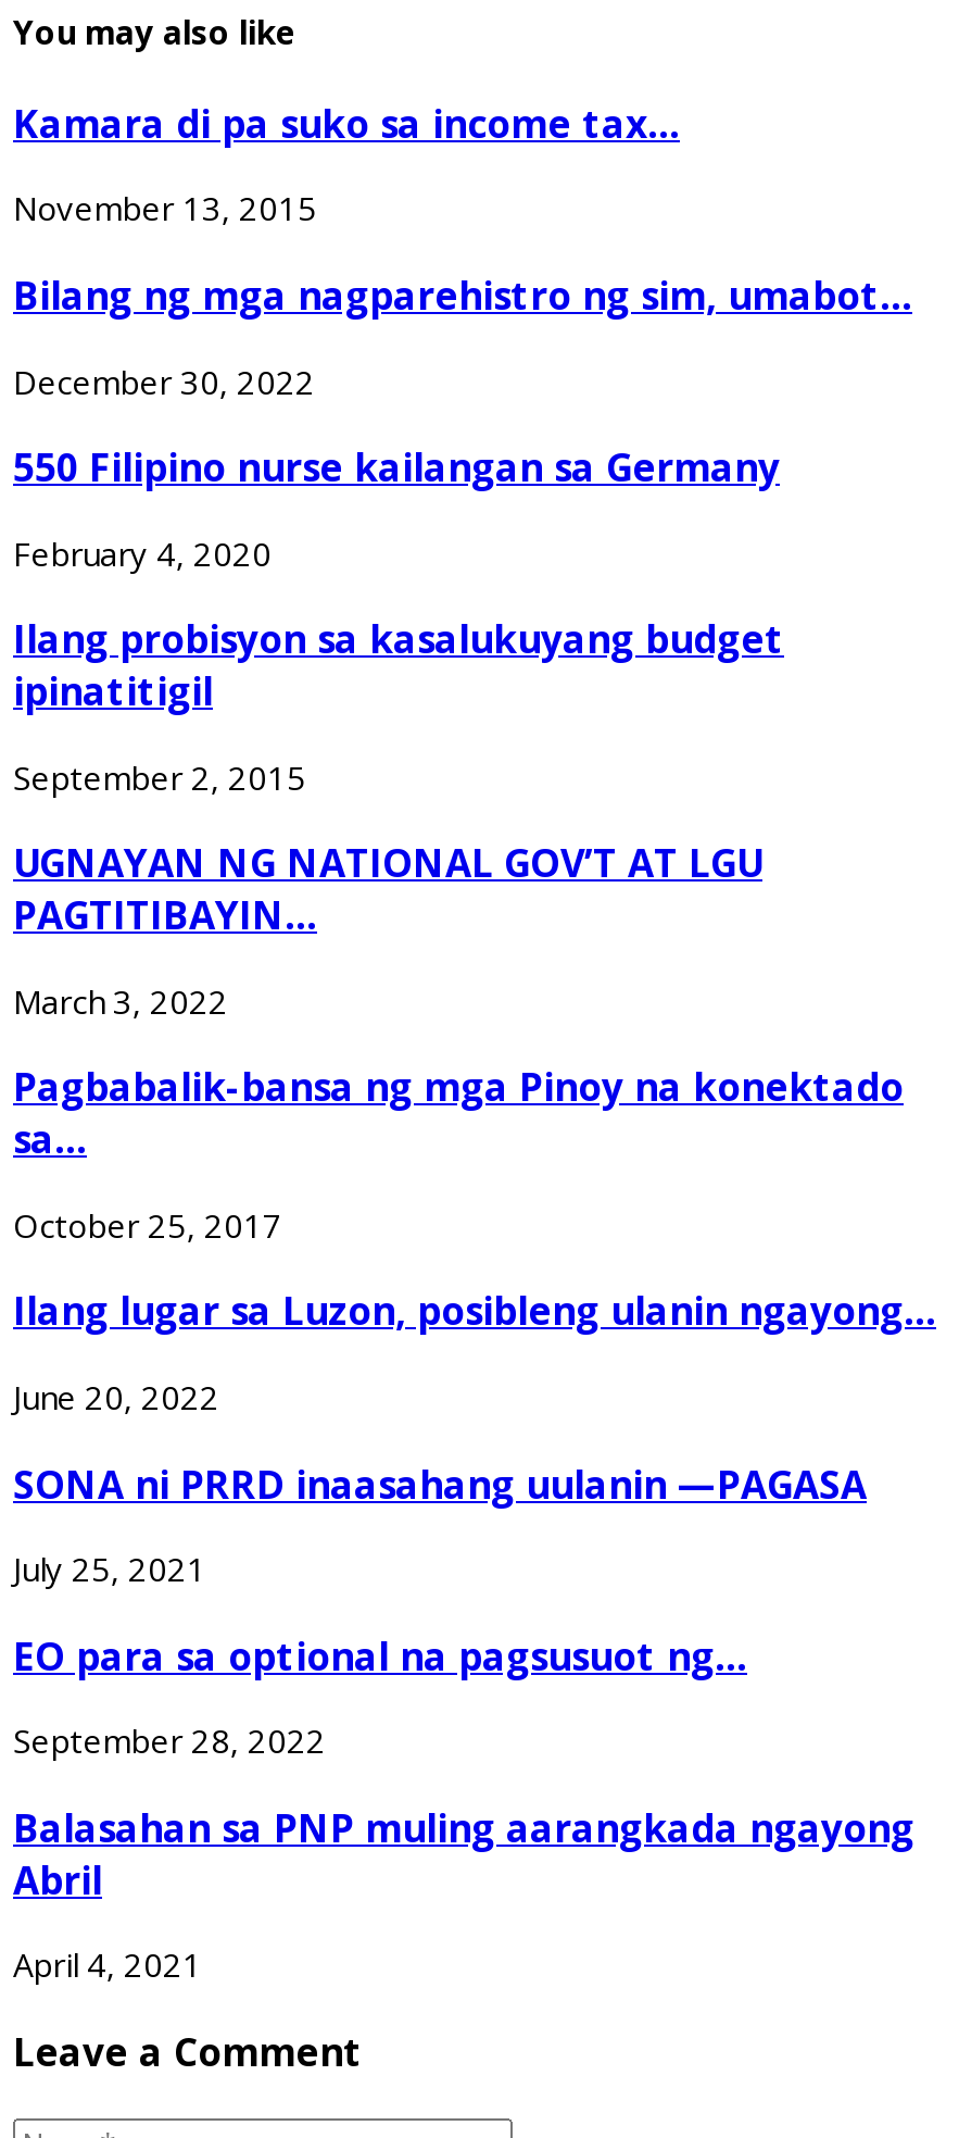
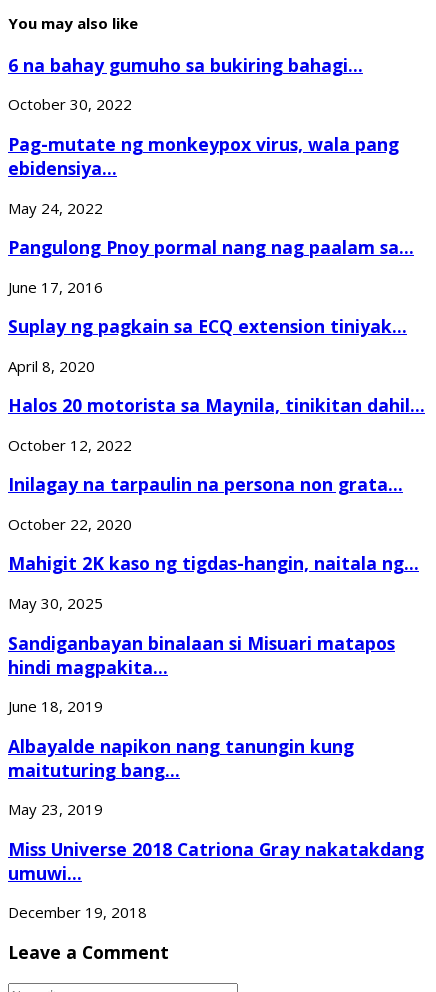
- Kamara di pa suko sa income tax...
+ 6 na bahay gumuho sa bukiring bahagi...

- November 13, 2015
+ October 30, 2022

- Bilang ng mga nagparehistro ng sim, umabot...
+ Pag-mutate ng monkeypox virus, wala pang
+ ebidensiya...

- December 30, 2022
+ May 24, 2022

- 550 Filipino nurse kailangan sa Germany
+ Pangulong Pnoy pormal nang nag paalam sa...

- February 4, 2020
+ June 17, 2016

- Ilang probisyon sa kasalukuyang budget
- ipinatitigil
+ Suplay ng pagkain sa ECQ extension tiniyak...

- September 2, 2015
+ April 8, 2020

- UGNAYAN NG NATIONAL GOV’T AT LGU
- PAGTITIBAYIN...
+ Halos 20 motorista sa Maynila, tinikitan dahil...

- March 3, 2022
+ October 12, 2022

- Pagbabalik-bansa ng mga Pinoy na konektado
- sa...
+ Inilagay na tarpaulin na persona non grata...

- October 25, 2017
+ October 22, 2020

- Ilang lugar sa Luzon, posibleng ulanin ngayong...
+ Mahigit 2K kaso ng tigdas-hangin, naitala ng...

- June 20, 2022
+ May 30, 2025

- SONA ni PRRD inaasahang uulanin —PAGASA
+ Sandiganbayan binalaan si Misuari matapos
+ hindi magpakita...

- July 25, 2021
+ June 18, 2019

- EO para sa optional na pagsusuot ng...
+ Albayalde napikon nang tanungin kung
+ maituturing bang...

- September 28, 2022
+ May 23, 2019

- Balasahan sa PNP muling aarangkada ngayong
- Abril
+ Miss Universe 2018 Catriona Gray nakatakdang
+ umuwi...

- April 4, 2021
+ December 19, 2018
